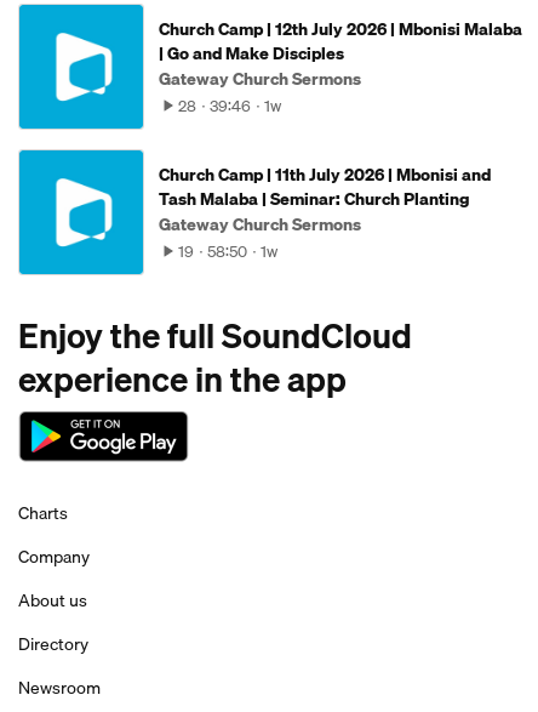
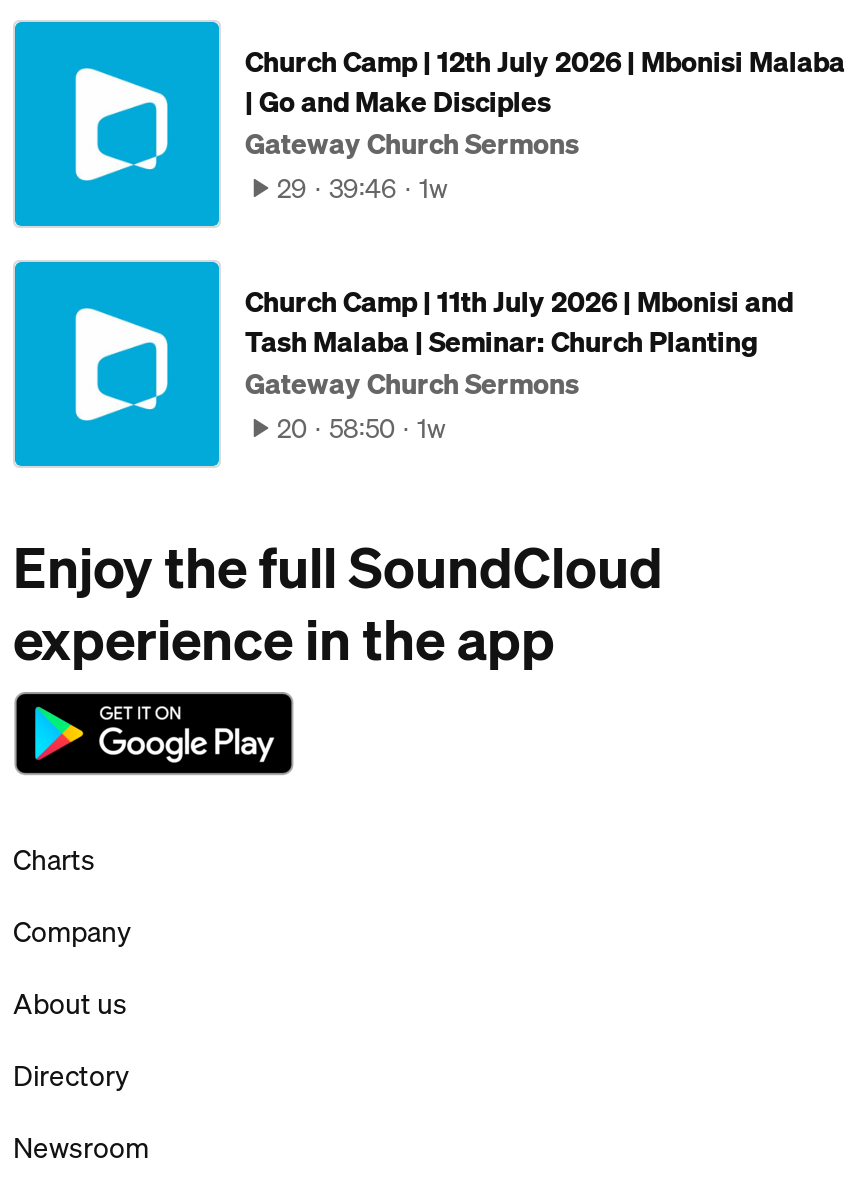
- 28 39:46 1w
+ 29 39:46 1w

- 19 58:50 1w
+ 20 58:50 1w
